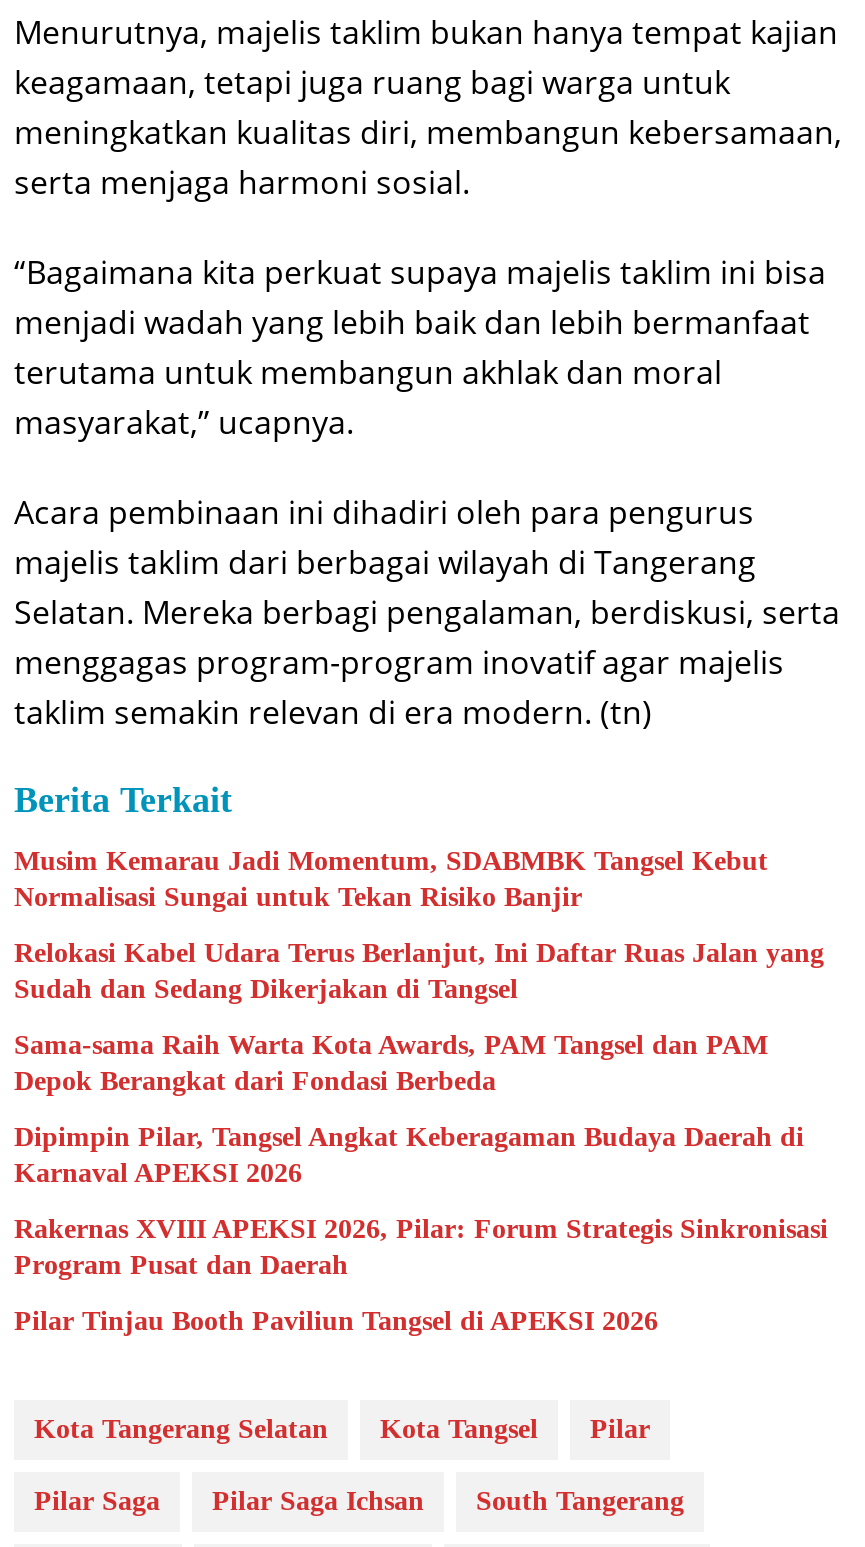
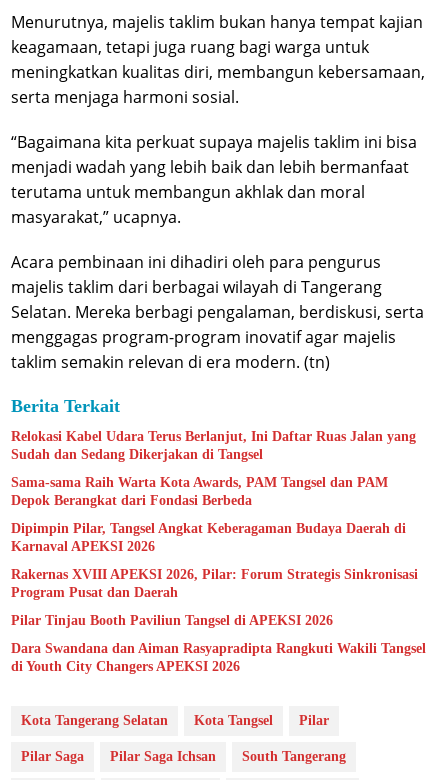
- Musim Kemarau Jadi Momentum, SDABMBK Tangsel Kebut
- Normalisasi Sungai untuk Tekan Risiko Banjir

moved up: Relokasi Kabel Udara Terus Berlanjut, Ini Daftar Ruas Jalan yang | Sudah dan Sedang Dikerjakan di Tangsel | Sama-sama Raih Warta Kota Awards, PAM Tangsel dan PAM | ... | Program Pusat dan Daerah | Pilar Tinjau Booth Paviliun Tangsel di APEKSI 2026

+ Dara Swandana dan Aiman Rasyapradipta Rangkuti Wakili Tangsel
+ di Youth City Changers APEKSI 2026
